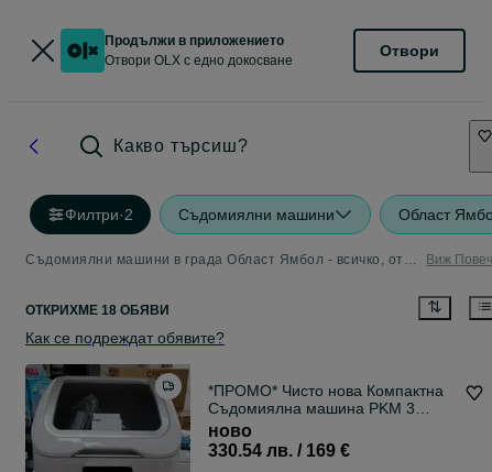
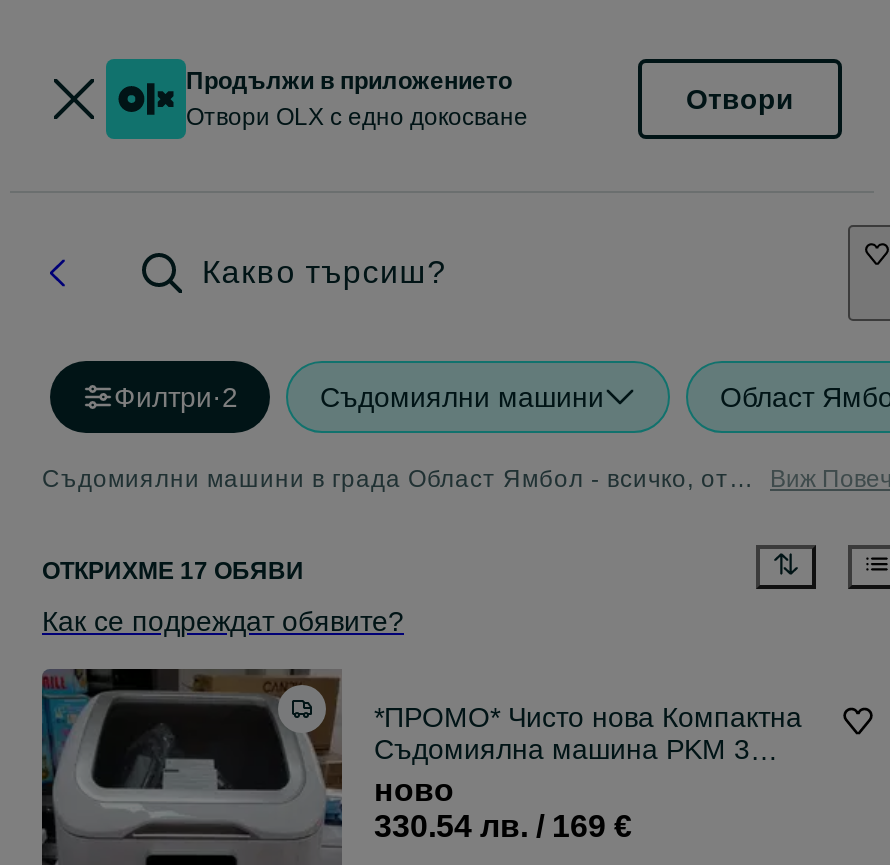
- ОТКРИХМЕ 18 ОБЯВИ
+ ОТКРИХМЕ 17 ОБЯВИ
